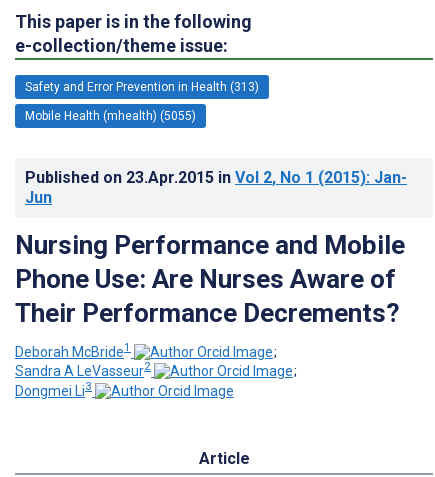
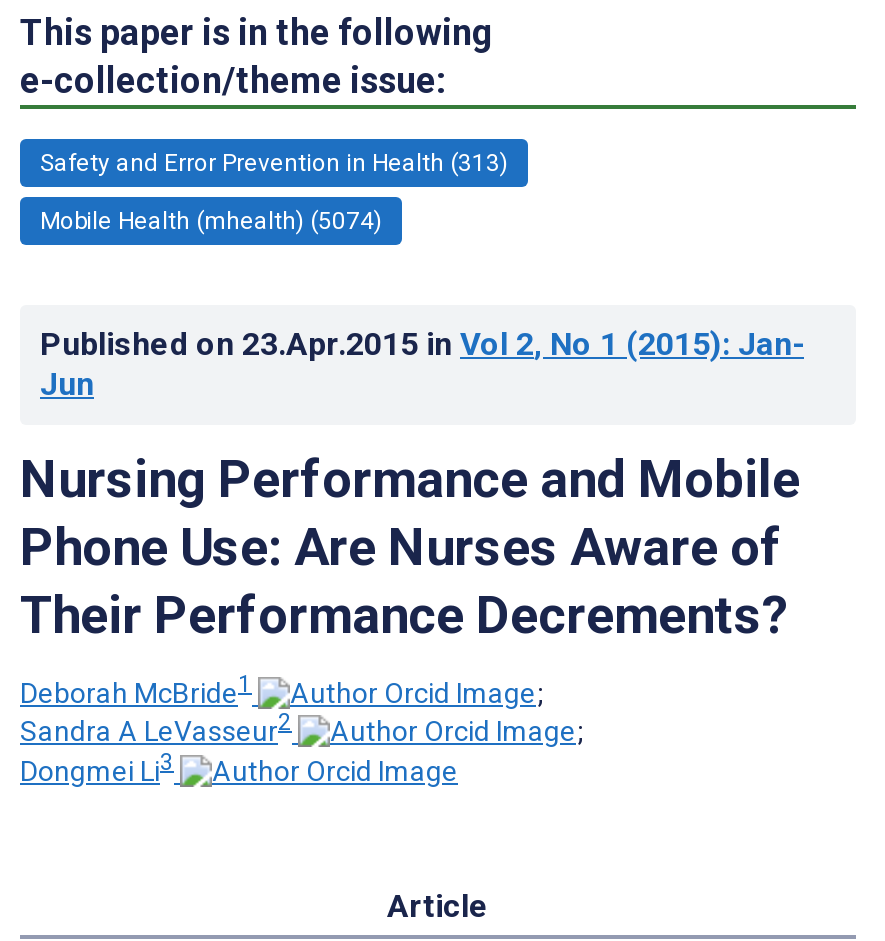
- Mobile Health (mhealth) (5055)
+ Mobile Health (mhealth) (5074)
